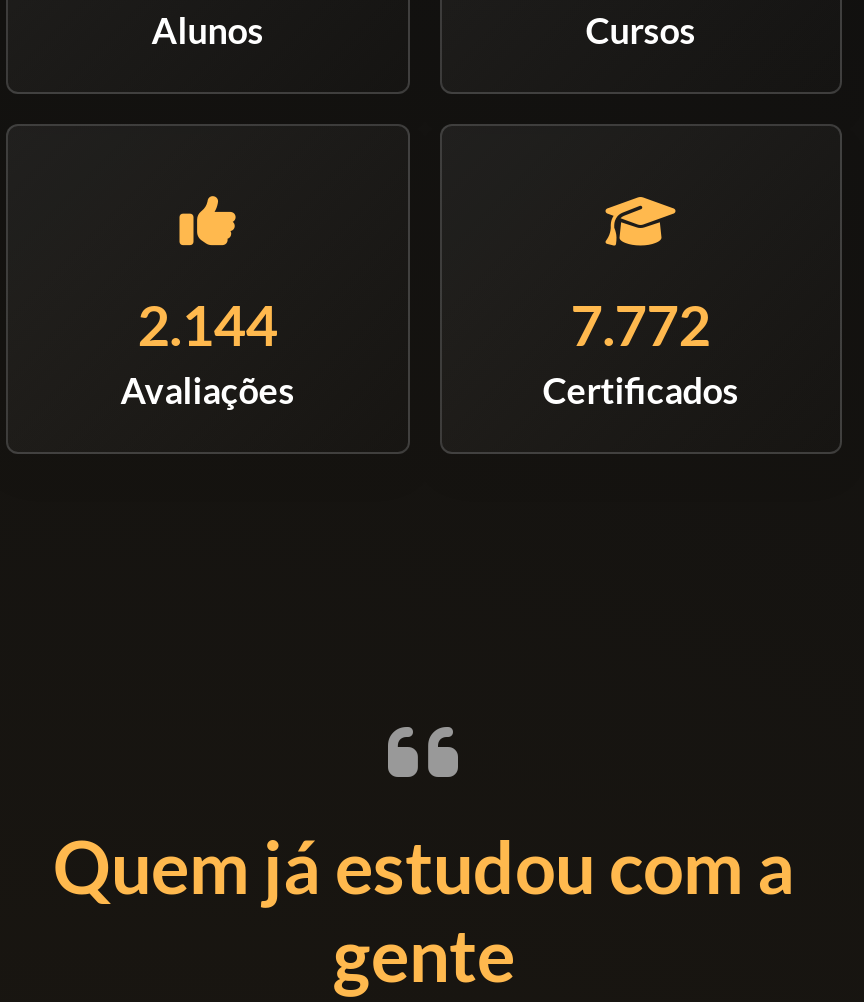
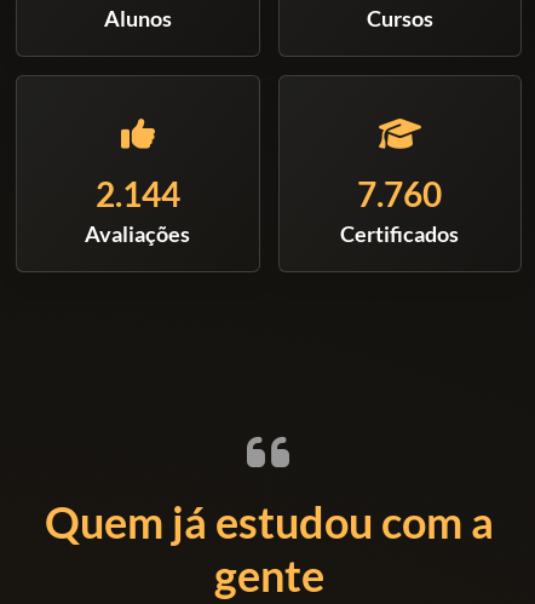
- 7.772
+ 7.760
